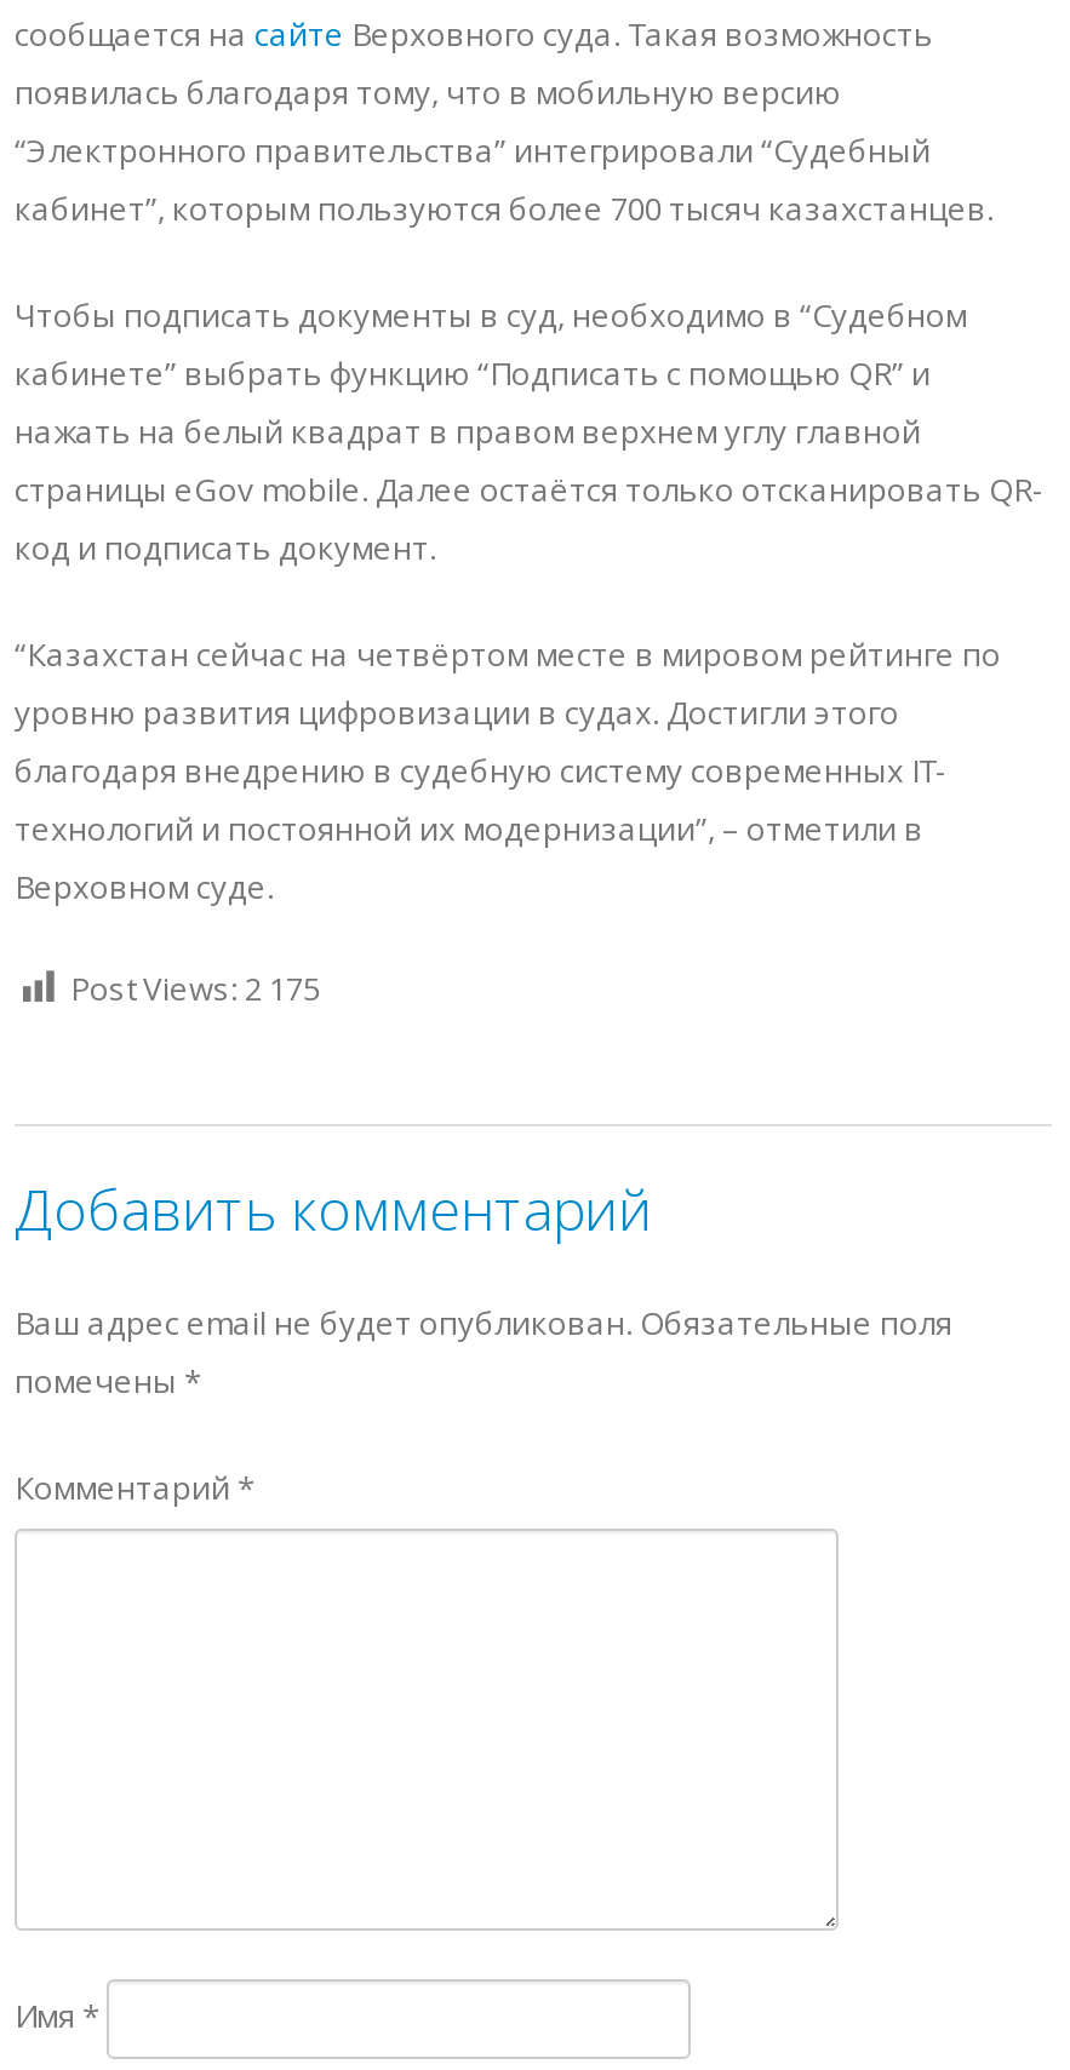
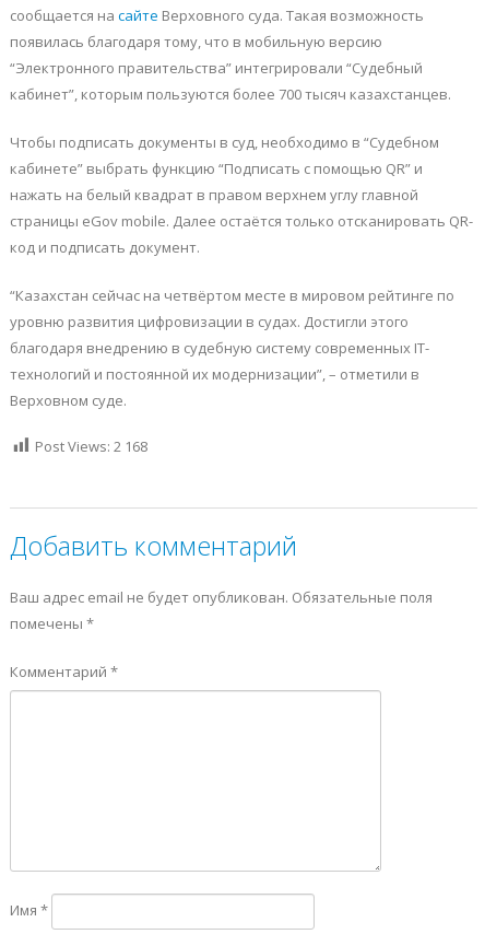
- Post Views: 2 175
+ Post Views: 2 168
